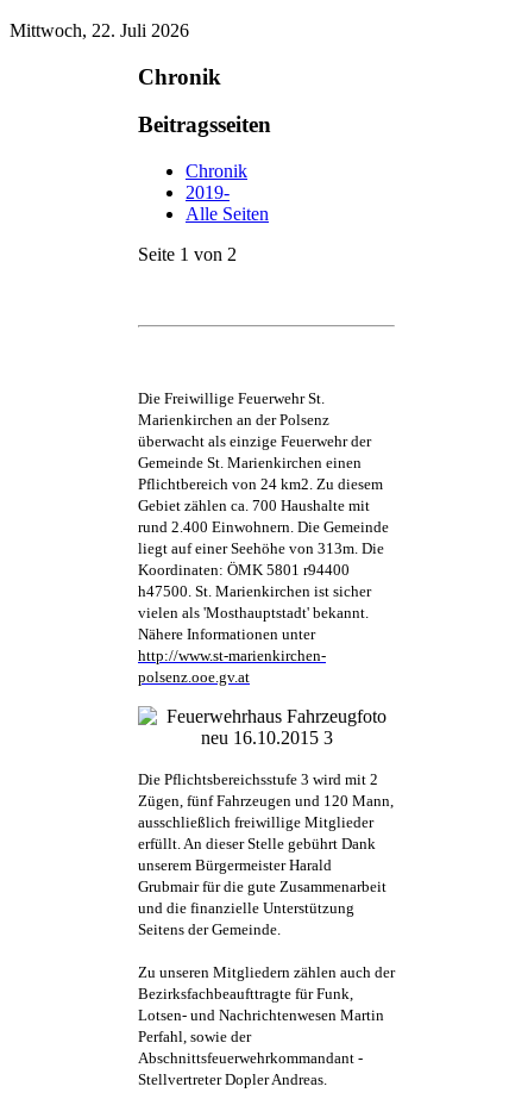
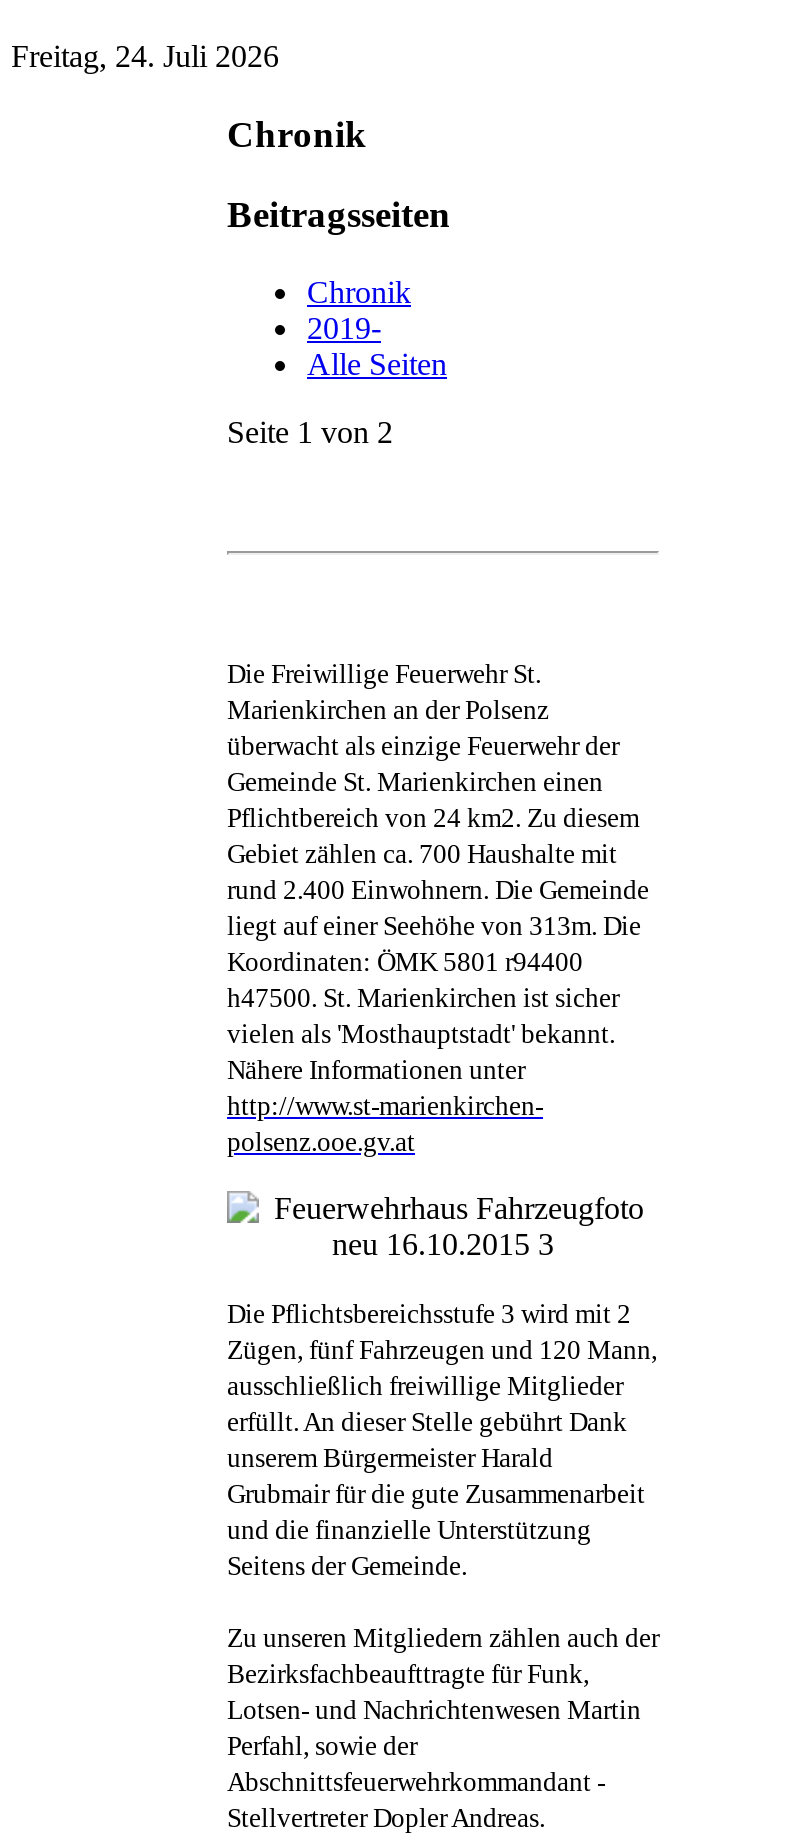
- Mittwoch, 22. Juli 2026
+ Freitag, 24. Juli 2026
